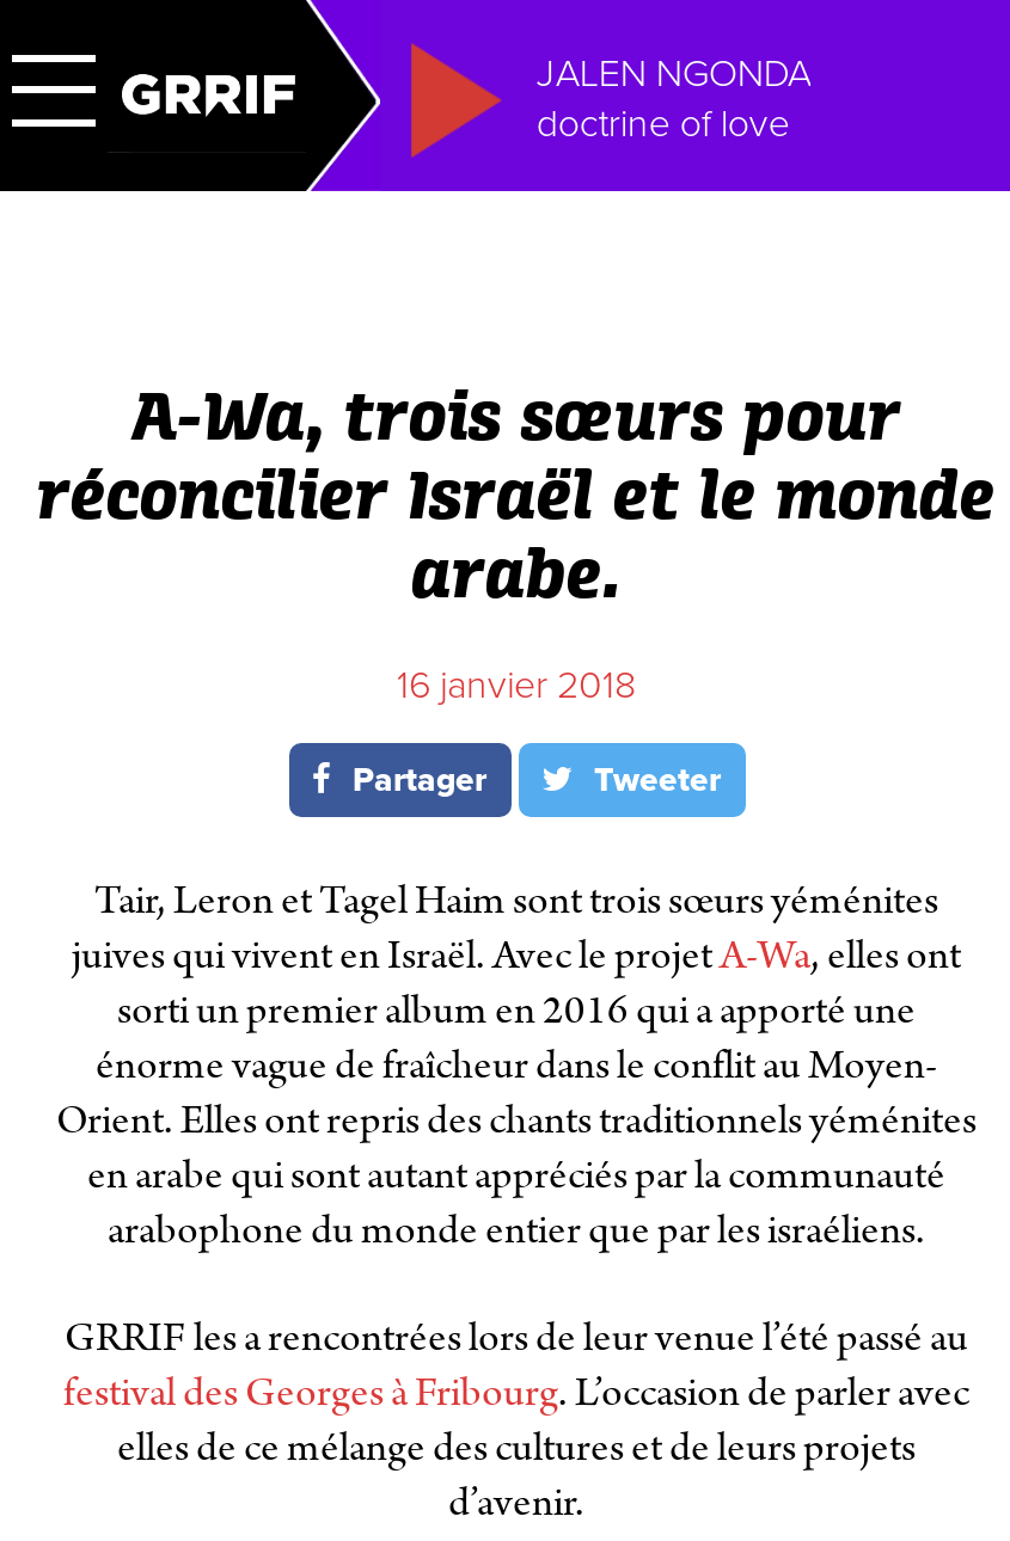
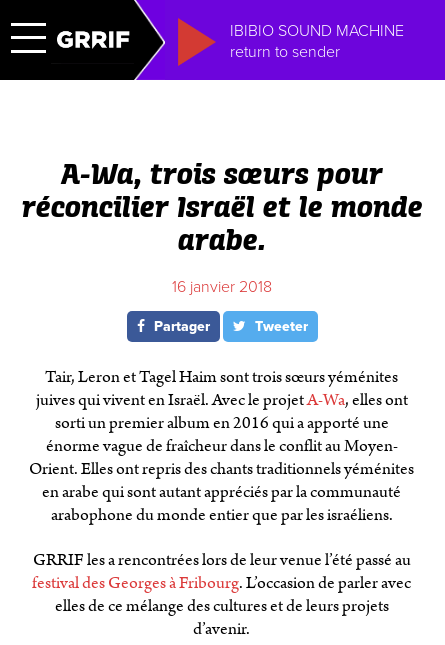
- JALEN NGONDA
- doctrine of love
+ IBIBIO SOUND MACHINE
+ return to sender
